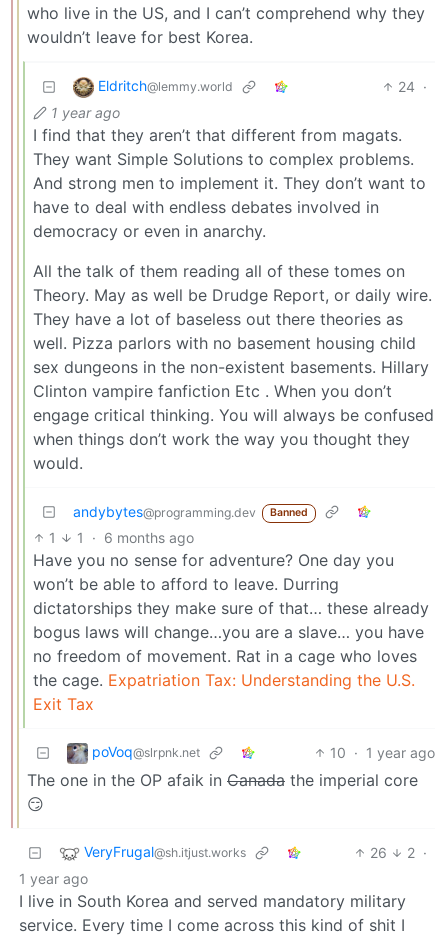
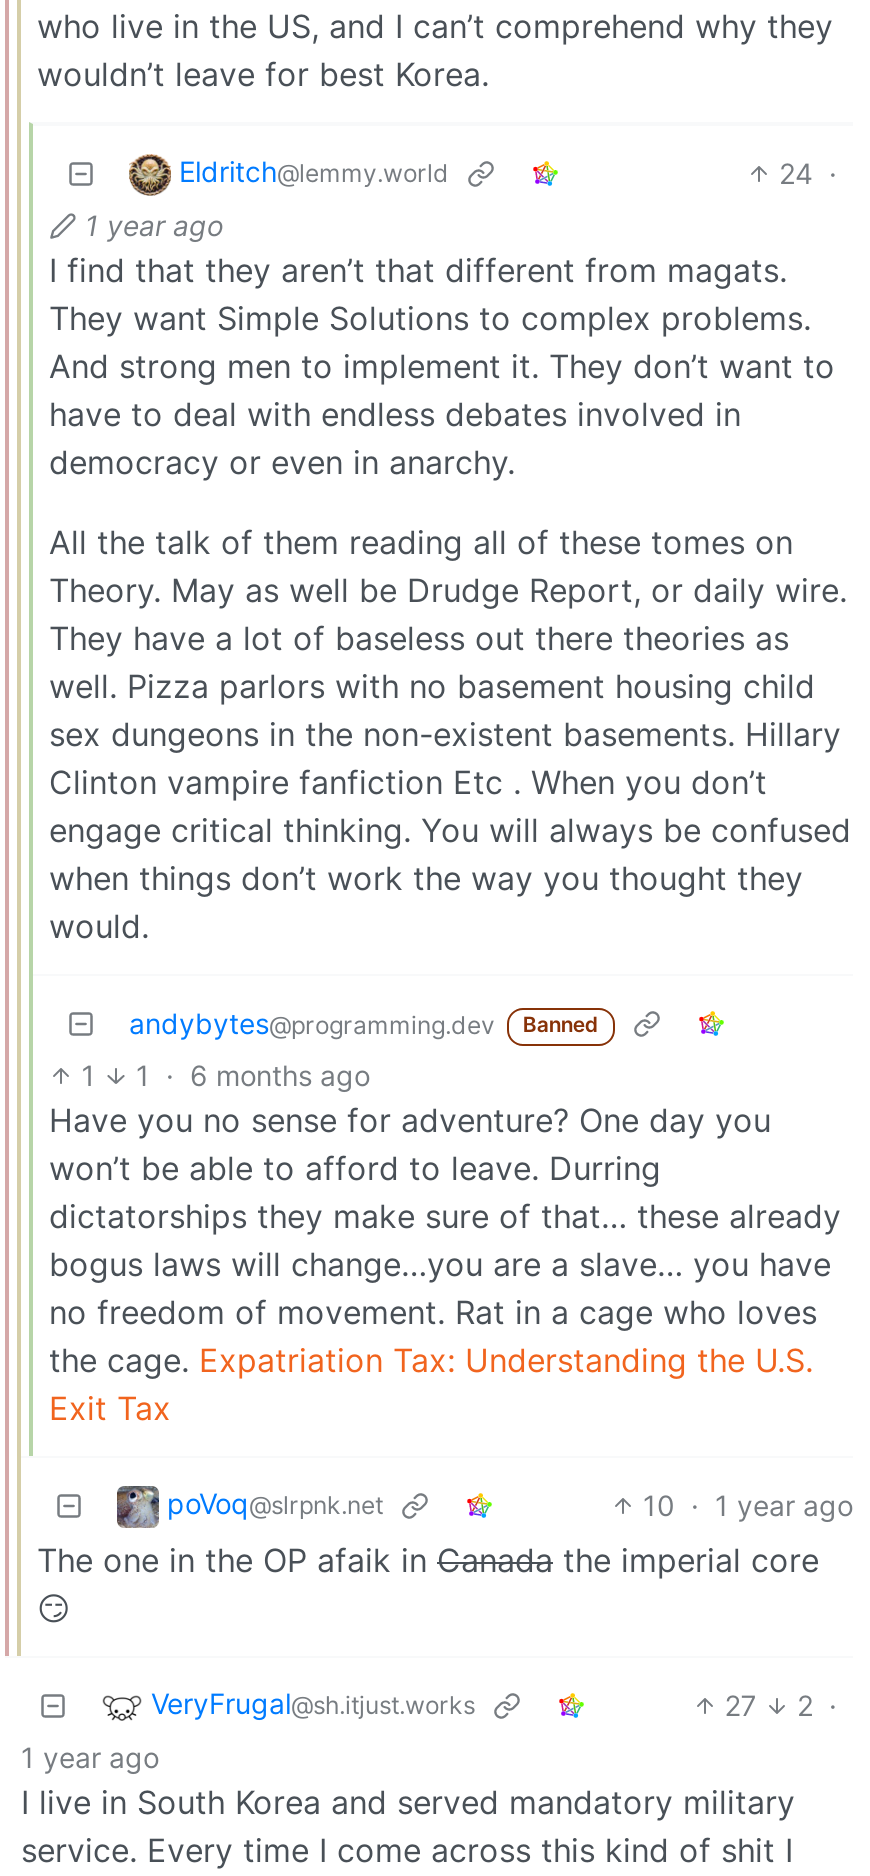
- 26 2 ·
+ 27 2 ·
